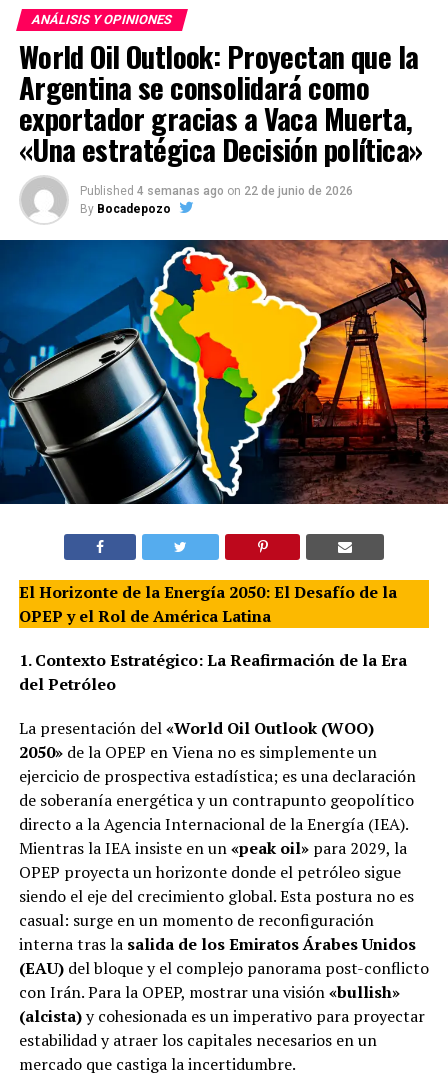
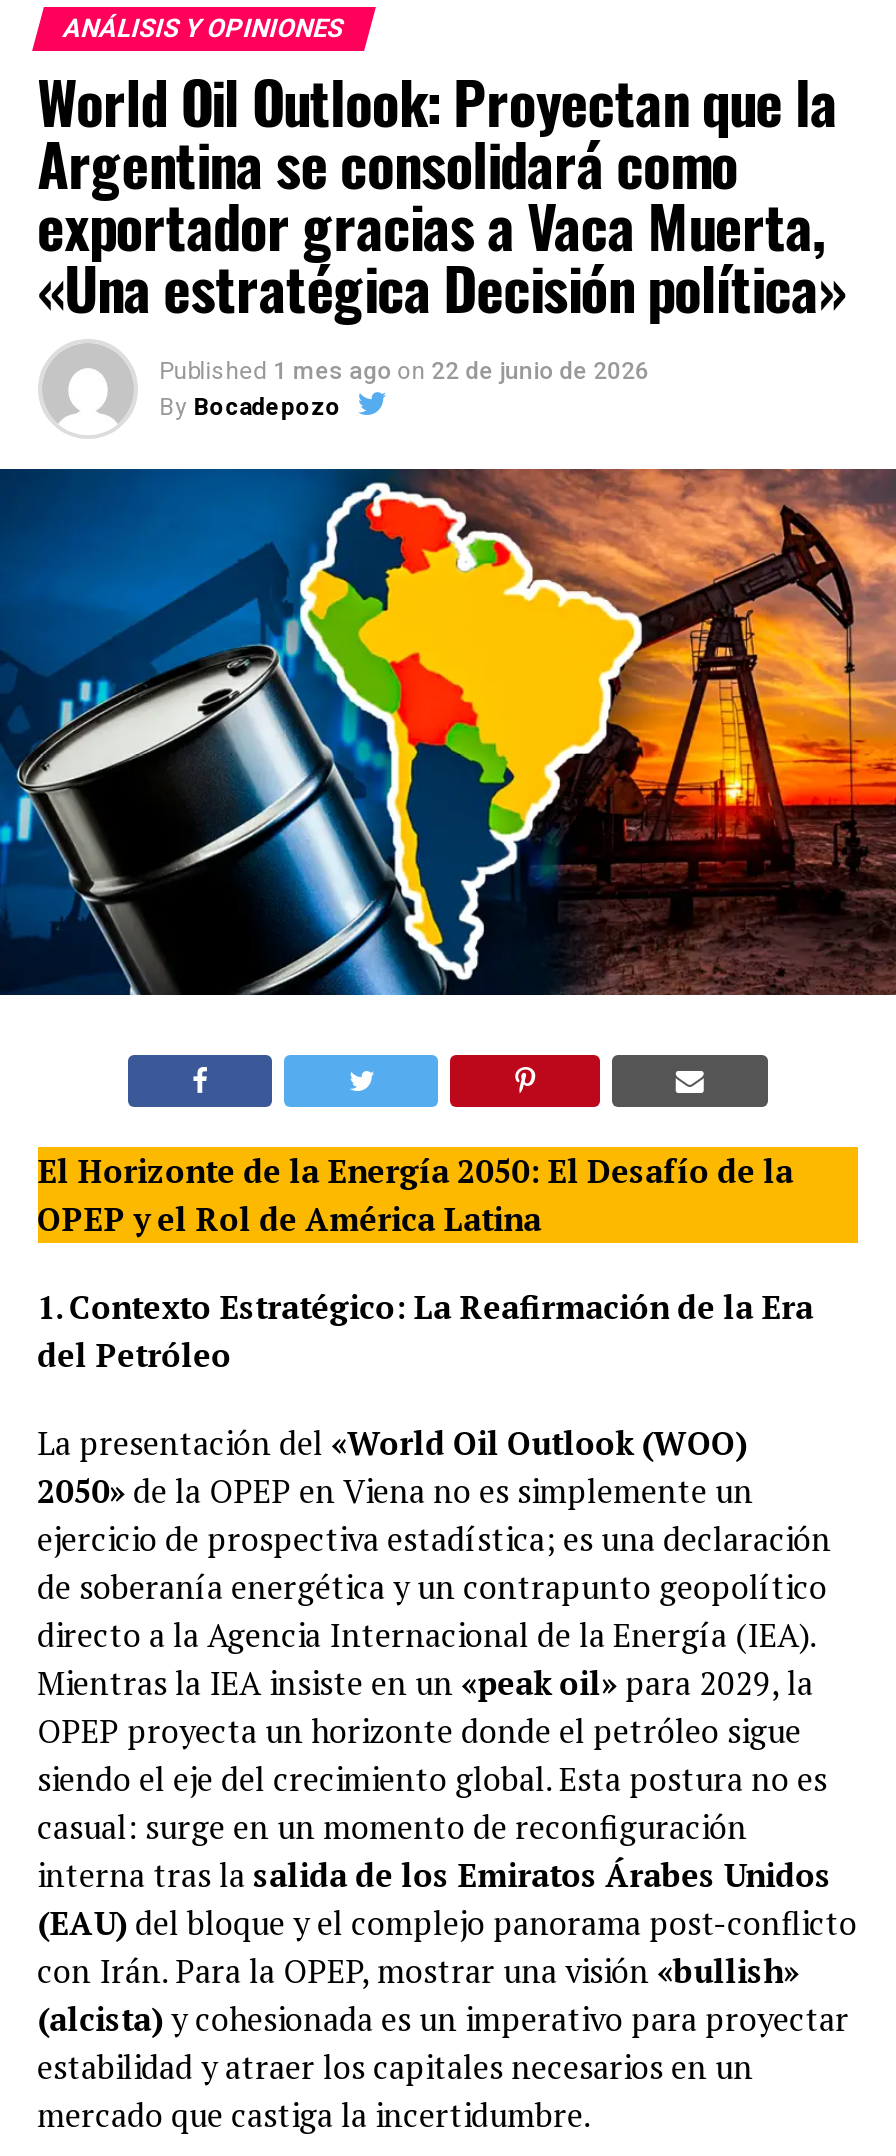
- Published 4 semanas ago on 22 de junio de 2026
+ Published 1 mes ago on 22 de junio de 2026
